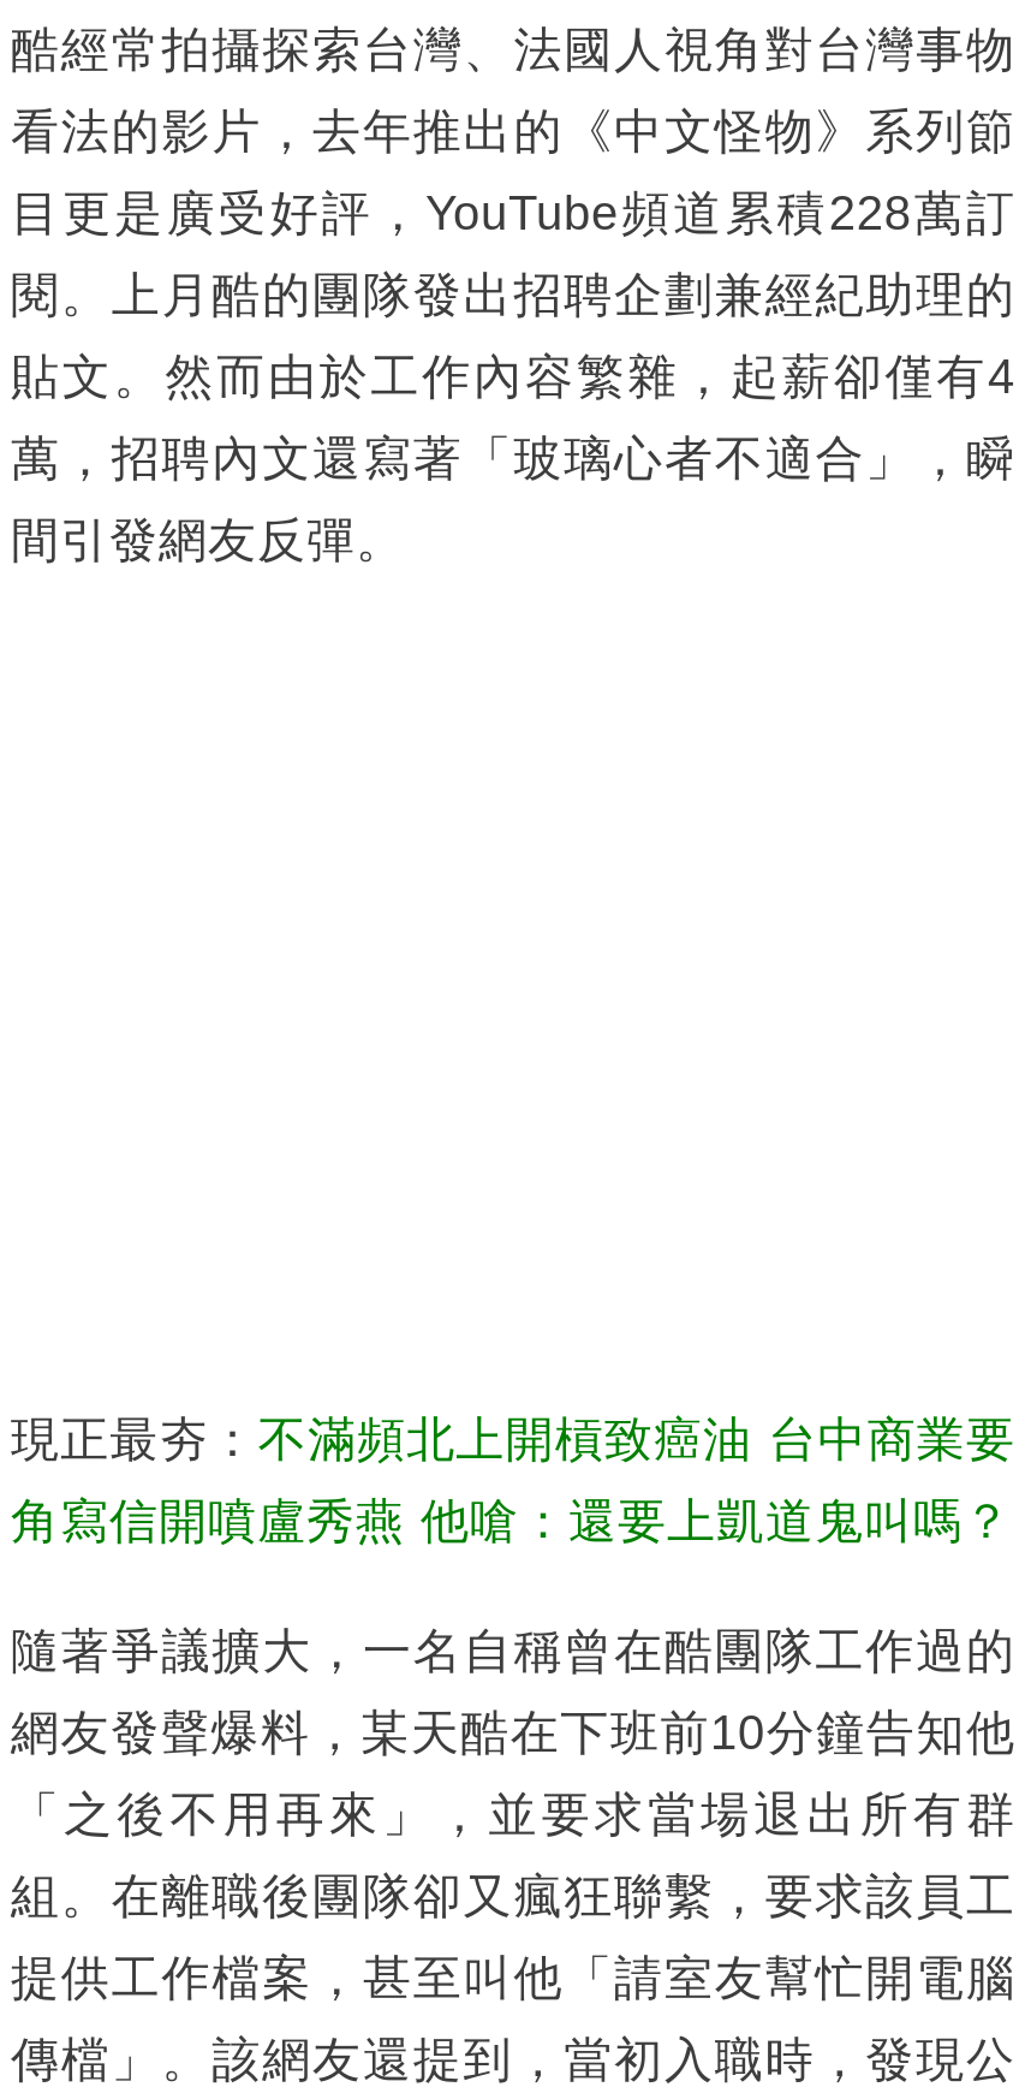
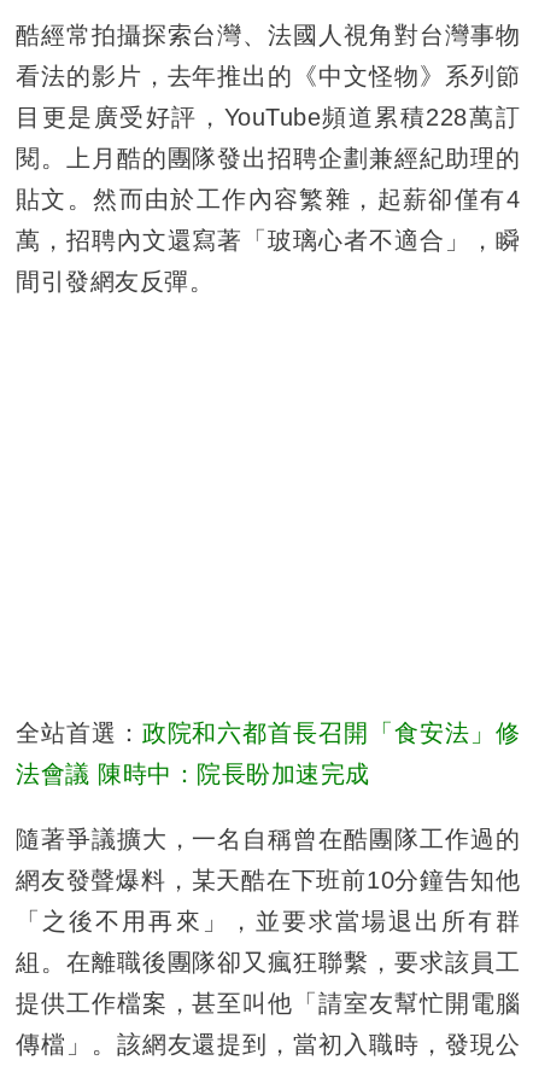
- 現正最夯：不滿頻北上開槓致癌油 台中商業要
+ 全站首選：政院和六都首長召開「食安法」修

- 角寫信開噴盧秀燕 他嗆：還要上凱道鬼叫嗎？
+ 法會議 陳時中：院長盼加速完成
